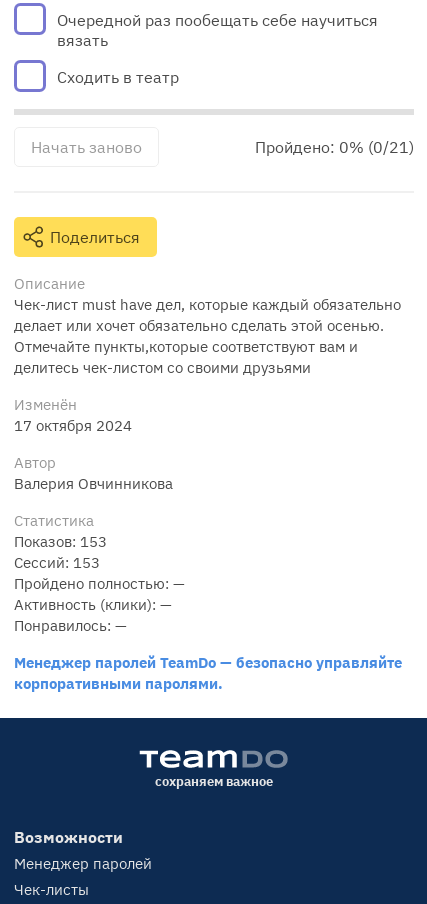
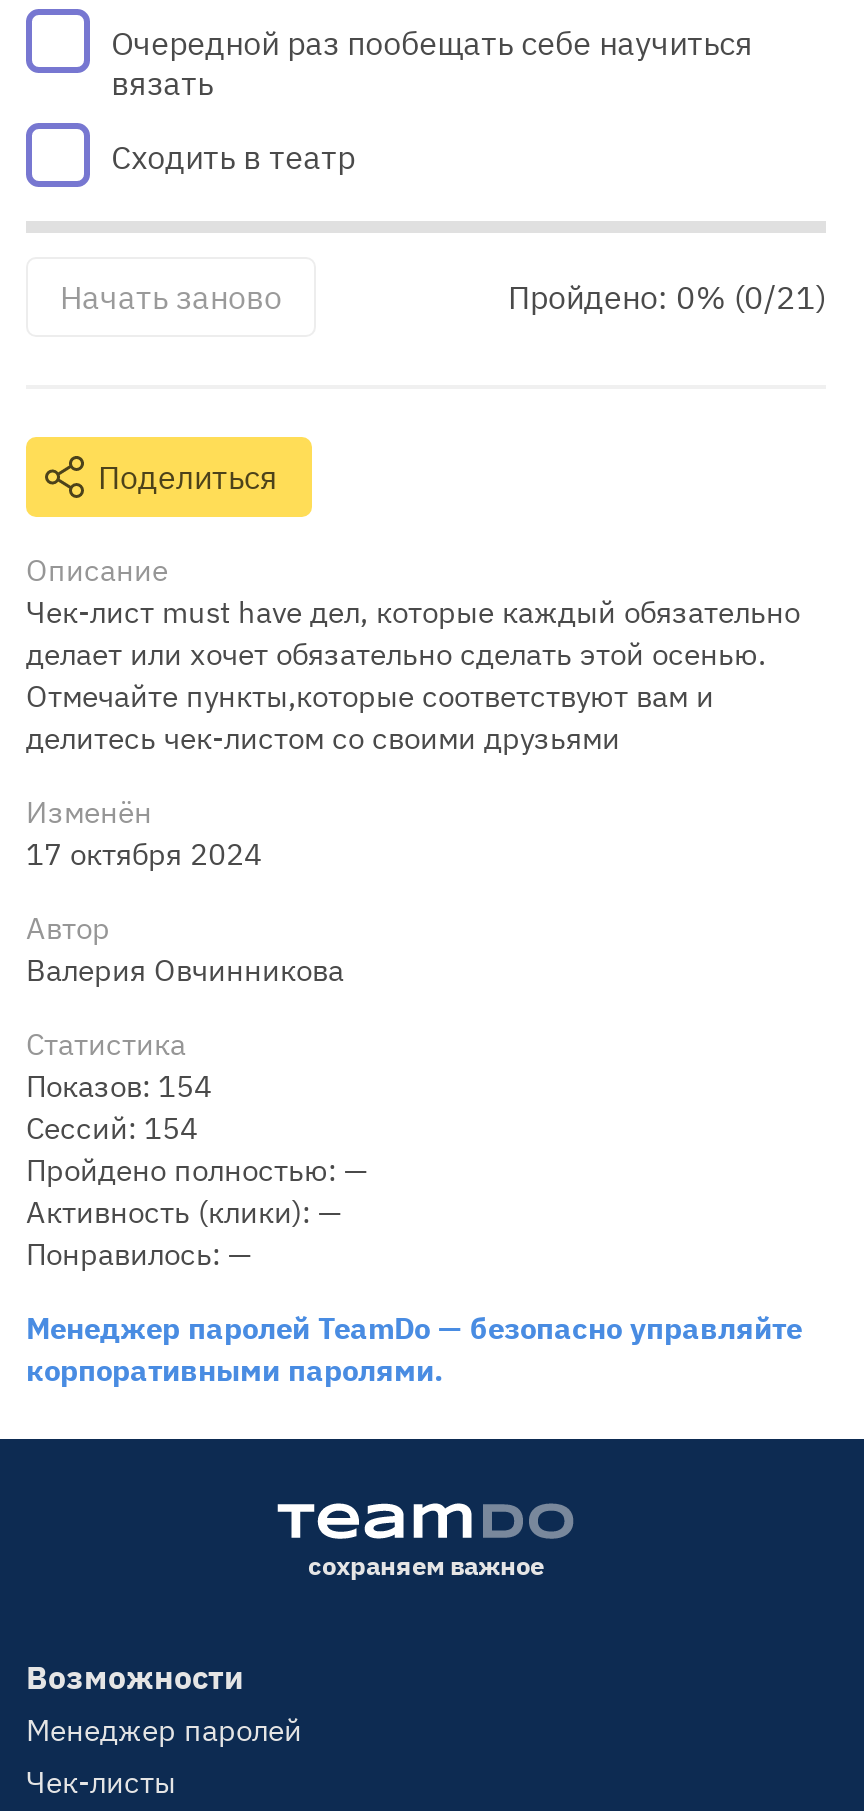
- Показов: 153
+ Показов: 154

- Сессий: 153
+ Сессий: 154
